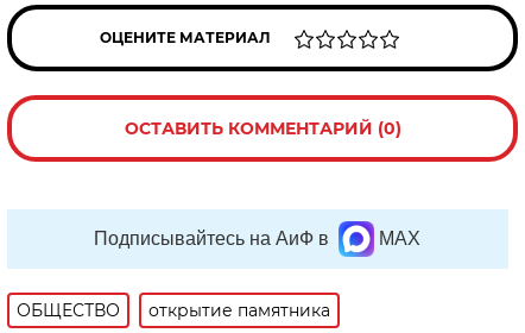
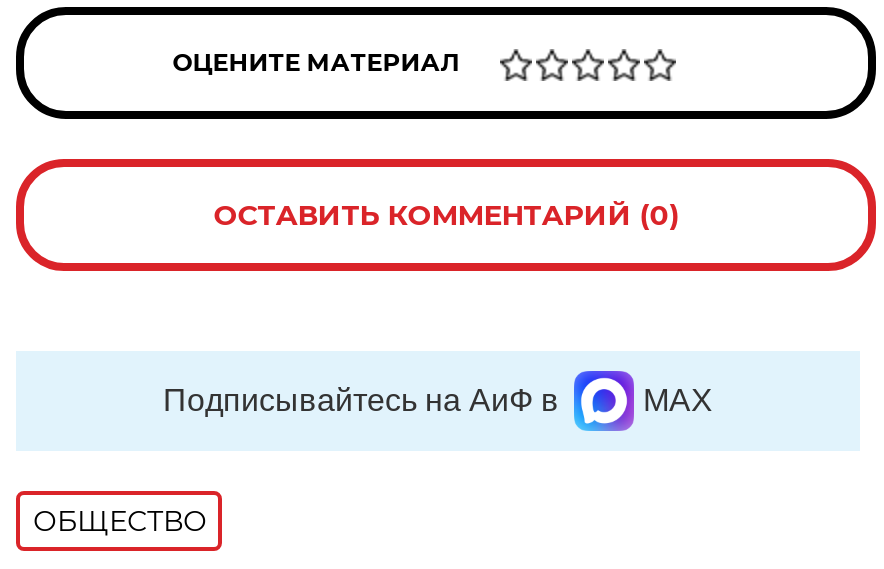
- открытие памятника
